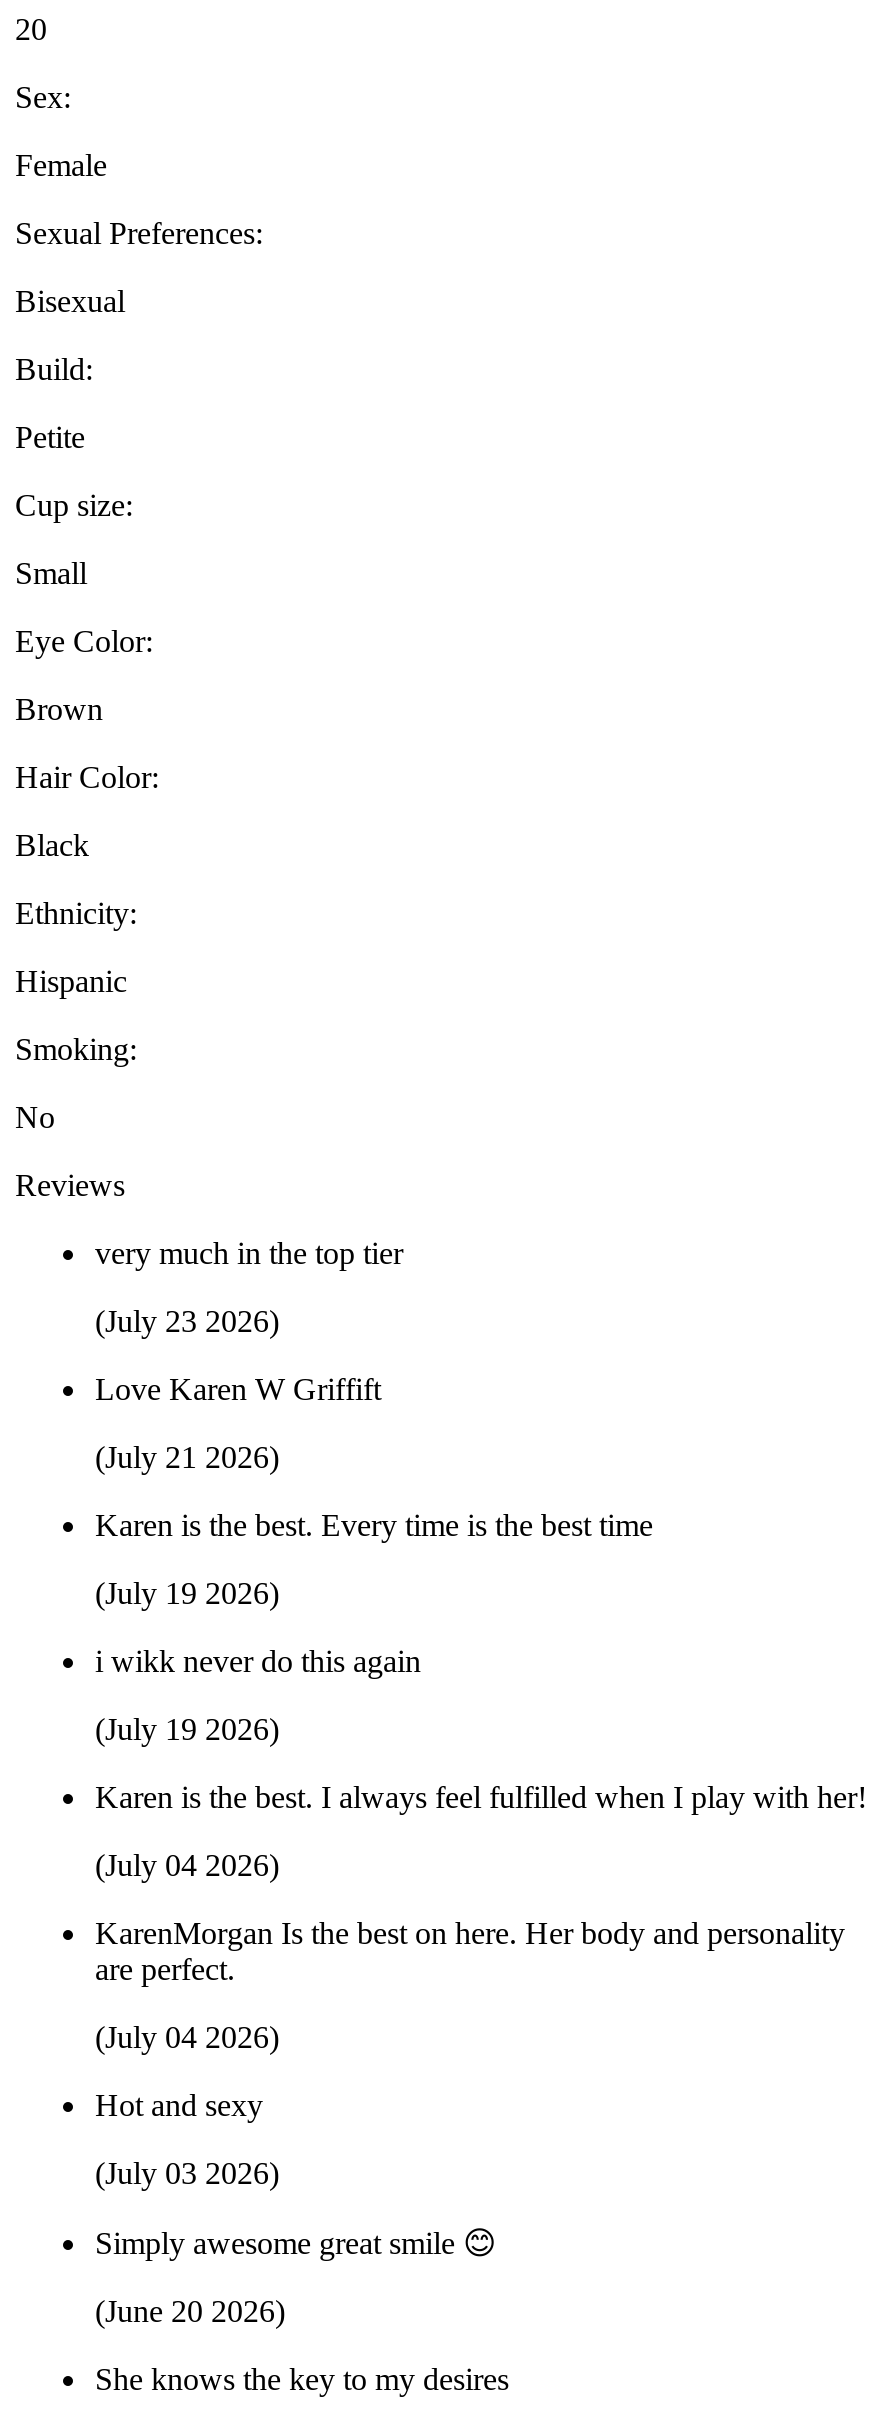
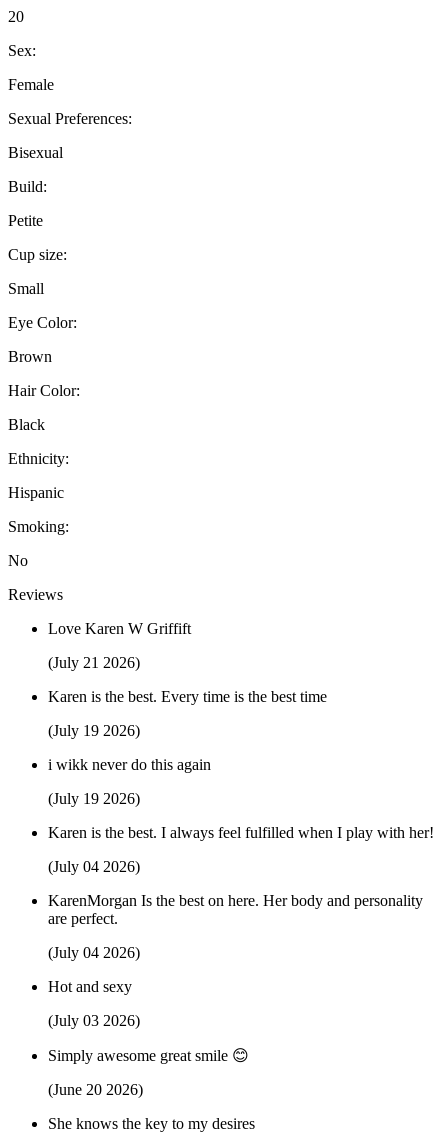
- very much in the top tier
- (July 23 2026)
